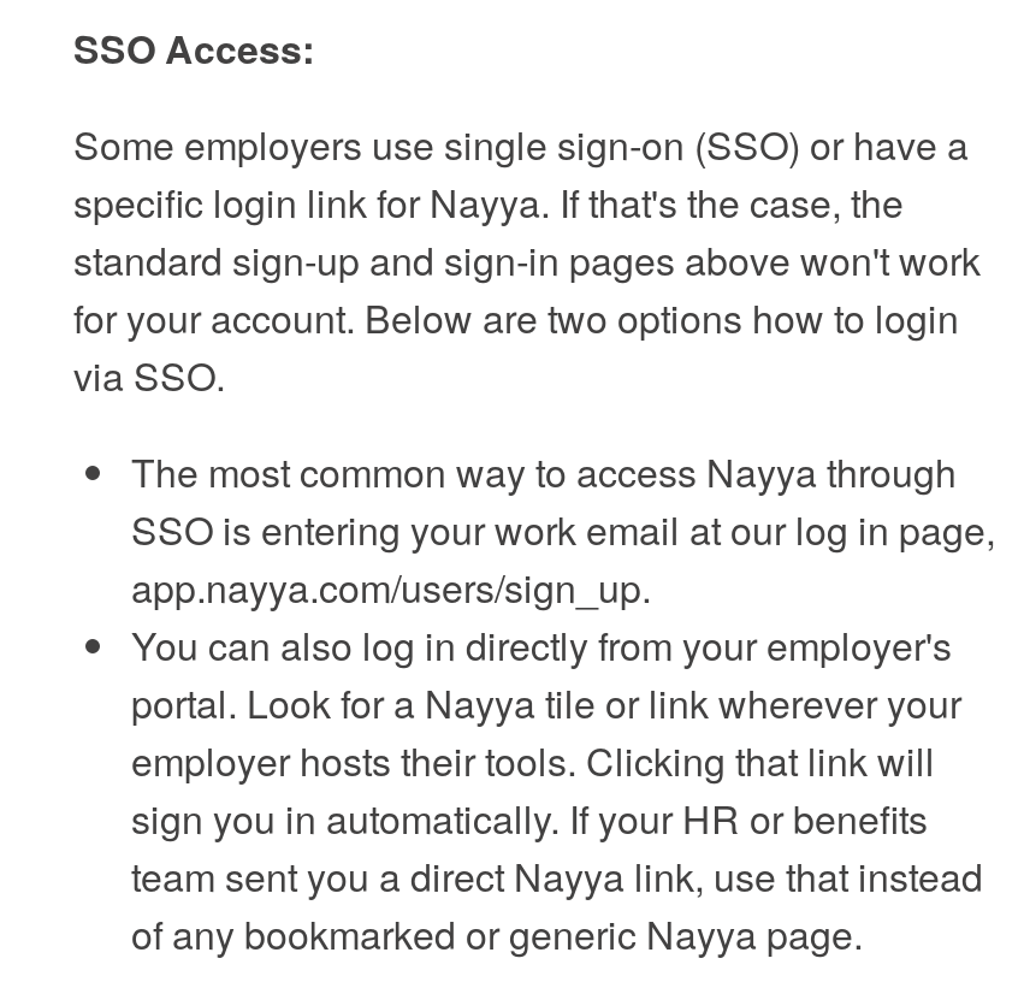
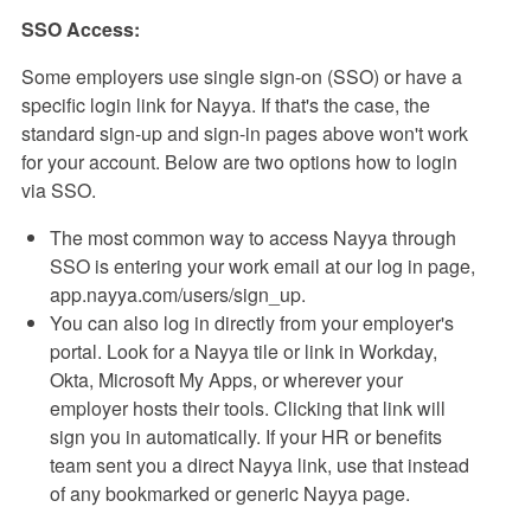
- portal. Look for a Nayya tile or link wherever your
+ portal. Look for a Nayya tile or link in Workday,
+ Okta, Microsoft My Apps, or wherever your
